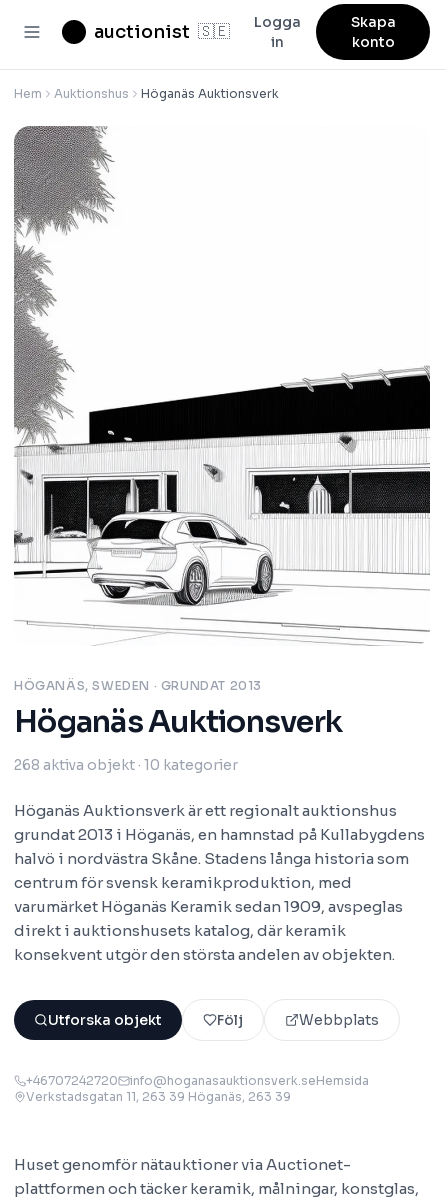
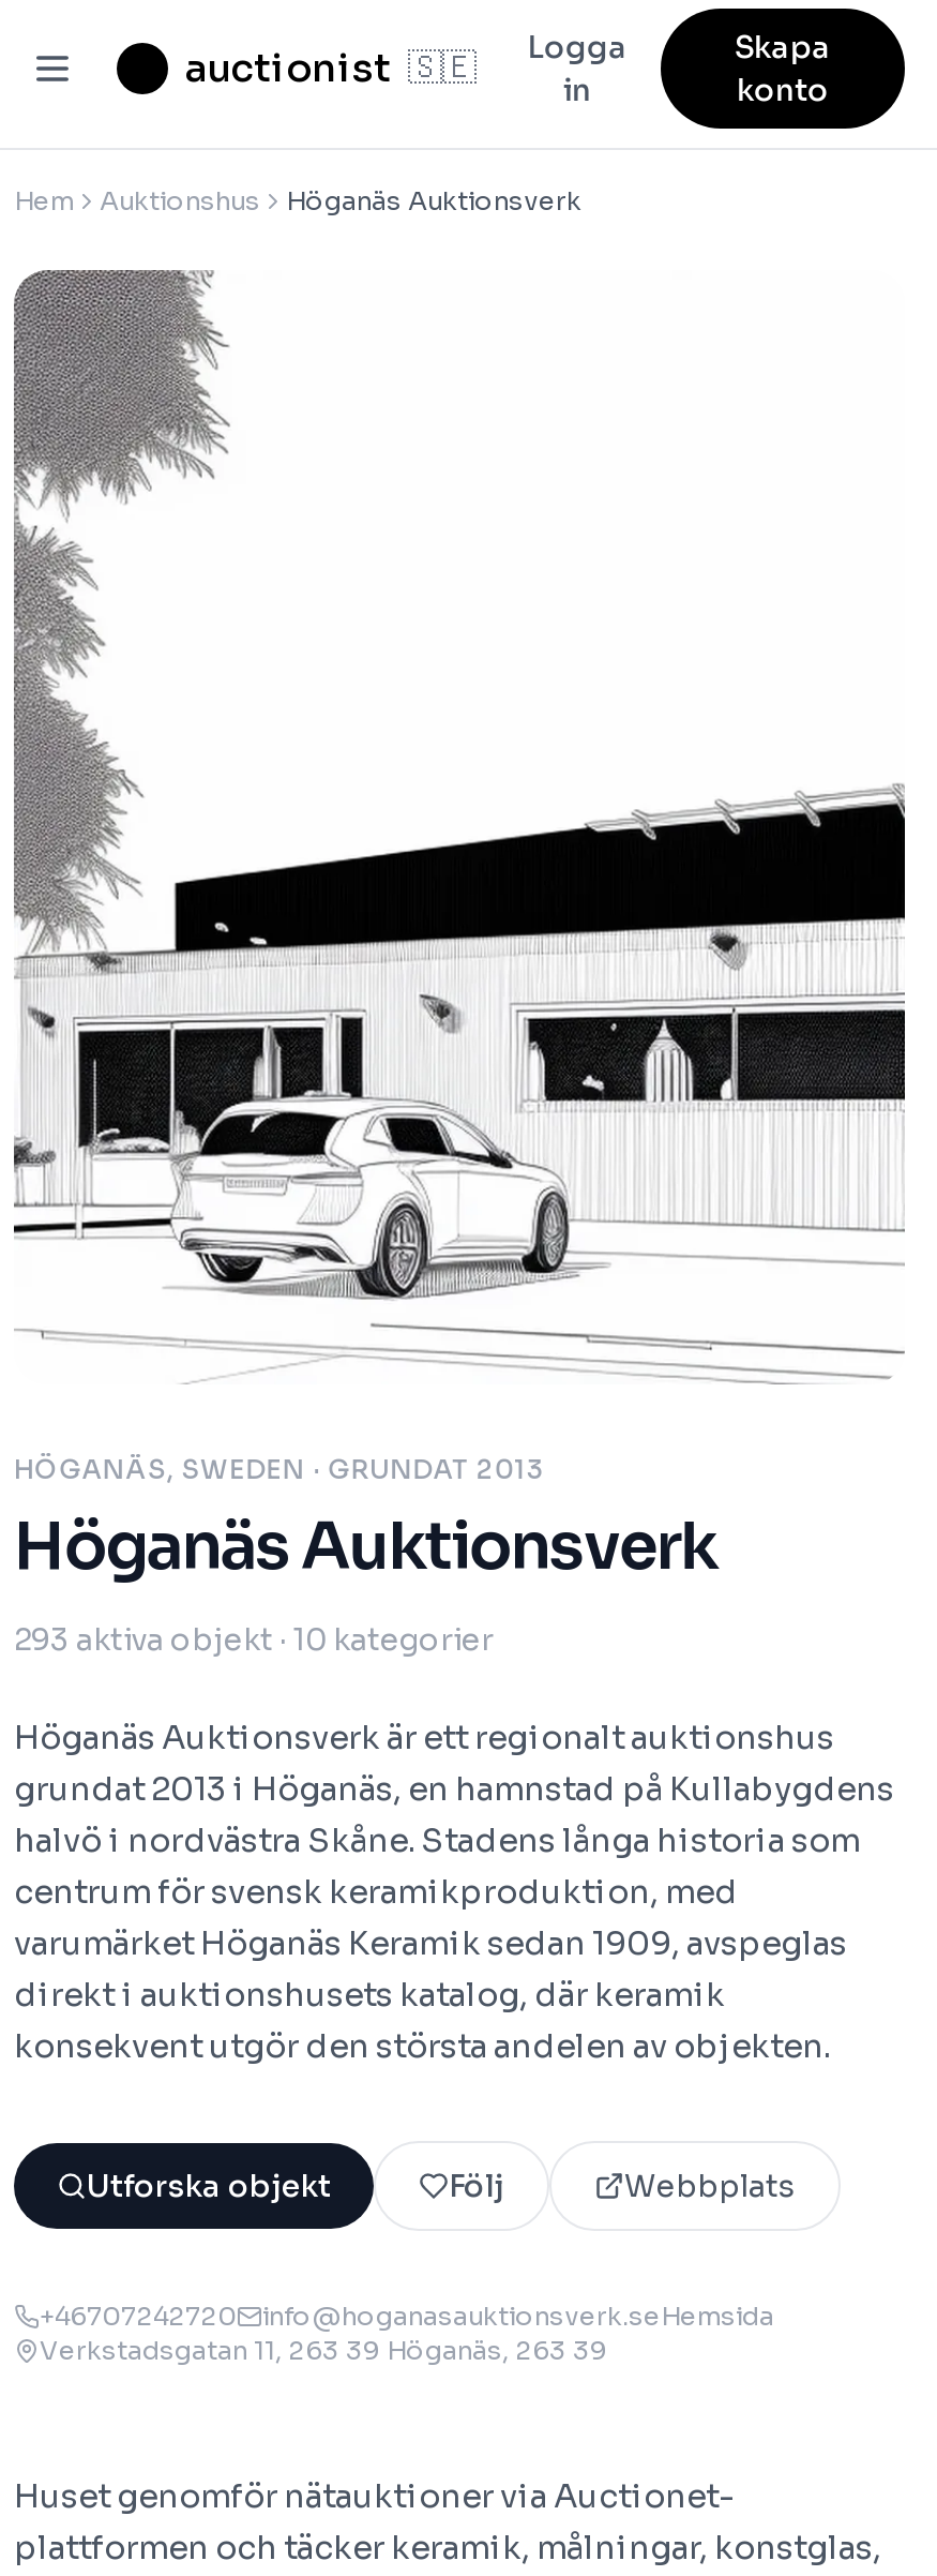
- 268 aktiva objekt · 10 kategorier
+ 293 aktiva objekt · 10 kategorier
